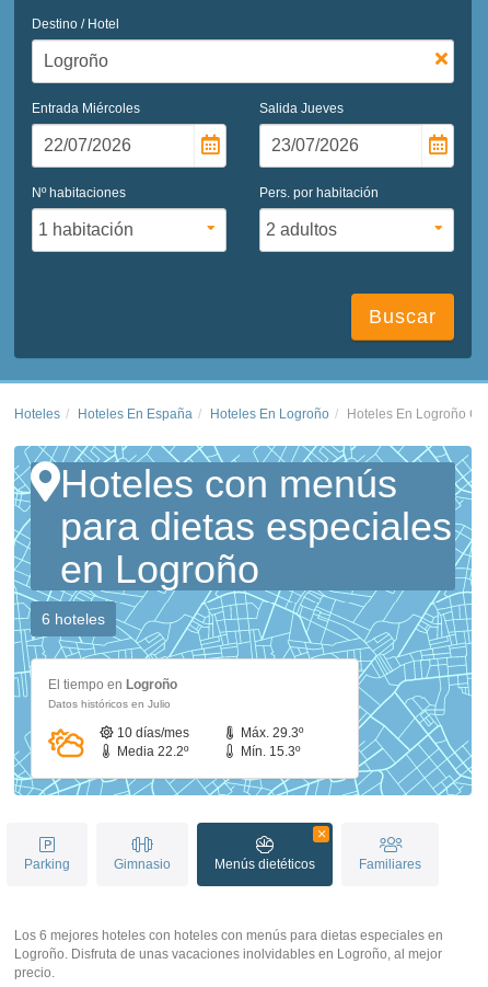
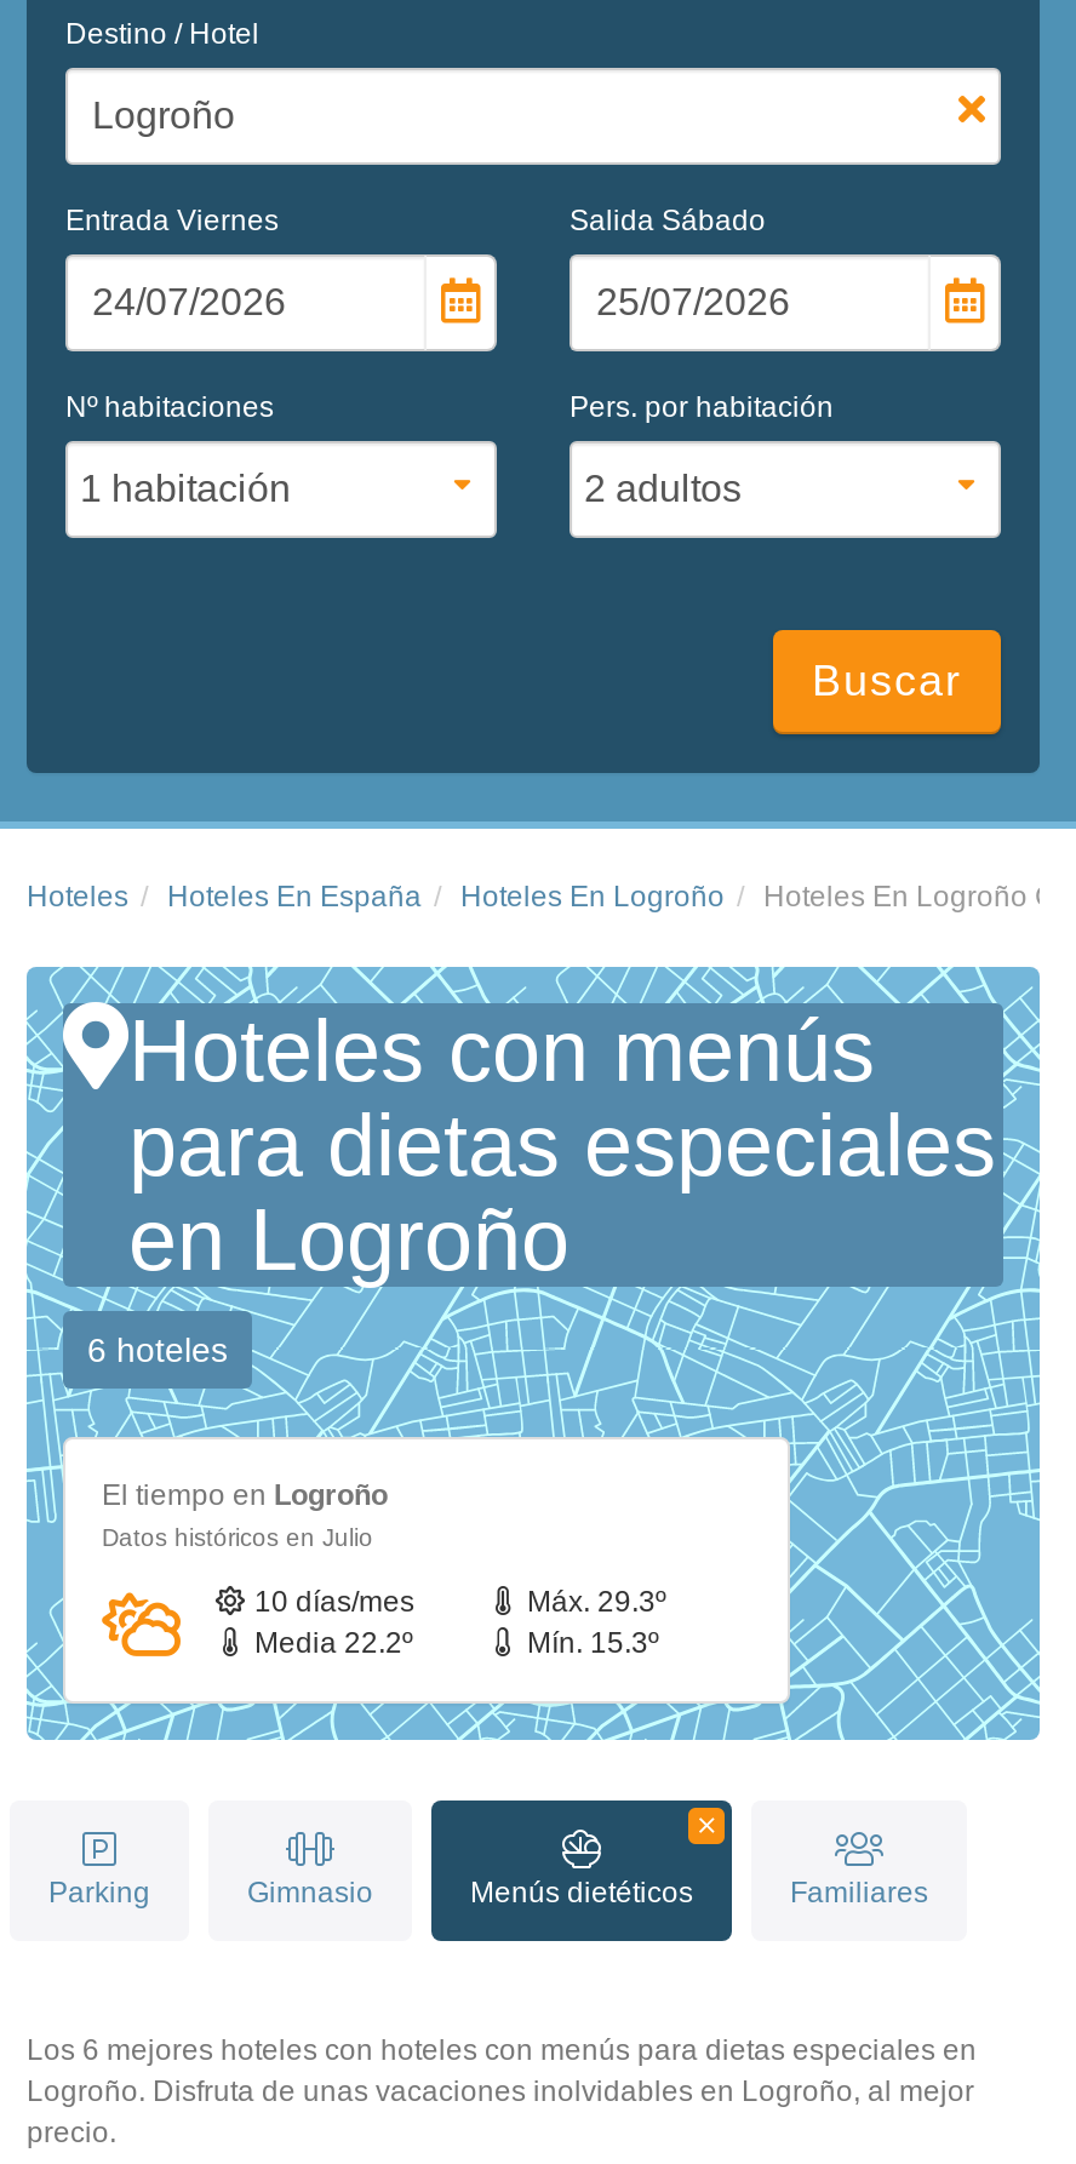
- Entrada Miércoles
+ Entrada Viernes

- Salida Jueves
+ Salida Sábado
